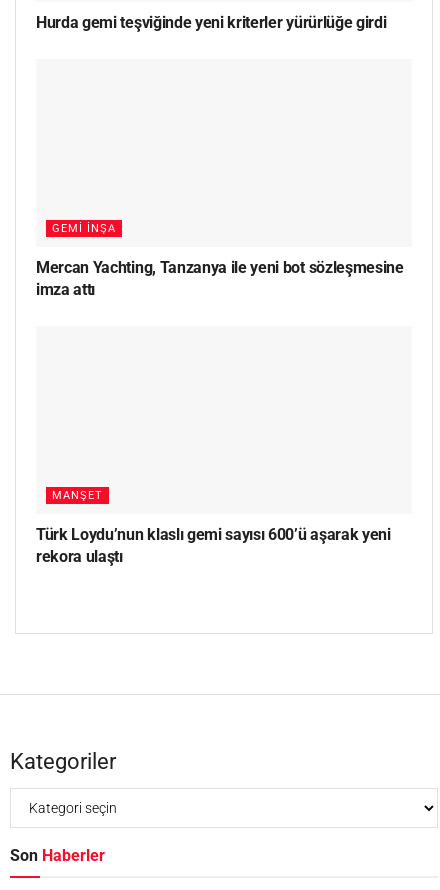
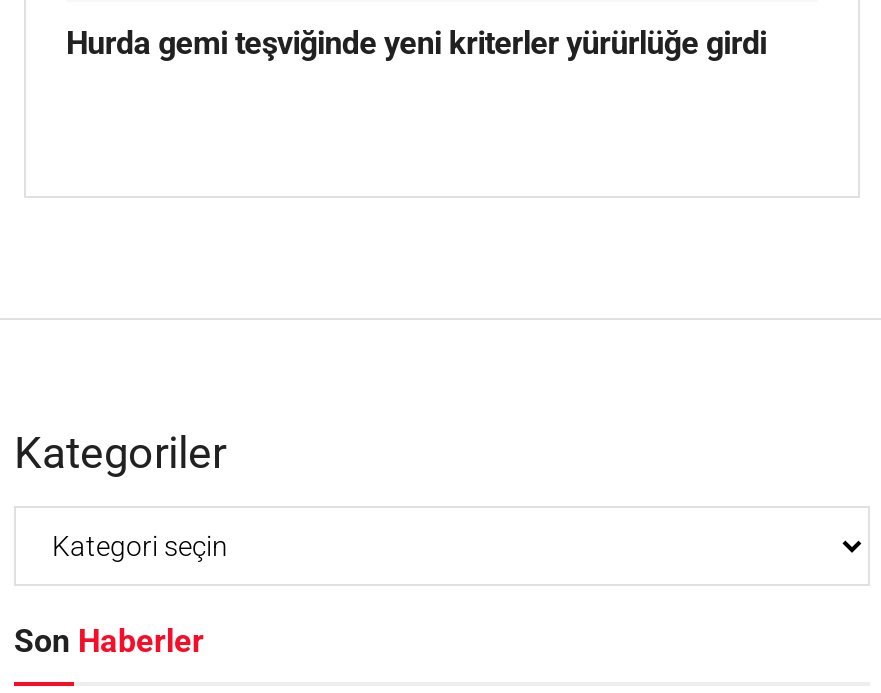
- GEMI İNŞA
- Mercan Yachting, Tanzanya ile yeni bot sözleşmesine
- imza attı

- MANŞET
- Türk Loydu’nun klaslı gemi sayısı 600’ü aşarak yeni
- rekora ulaştı
